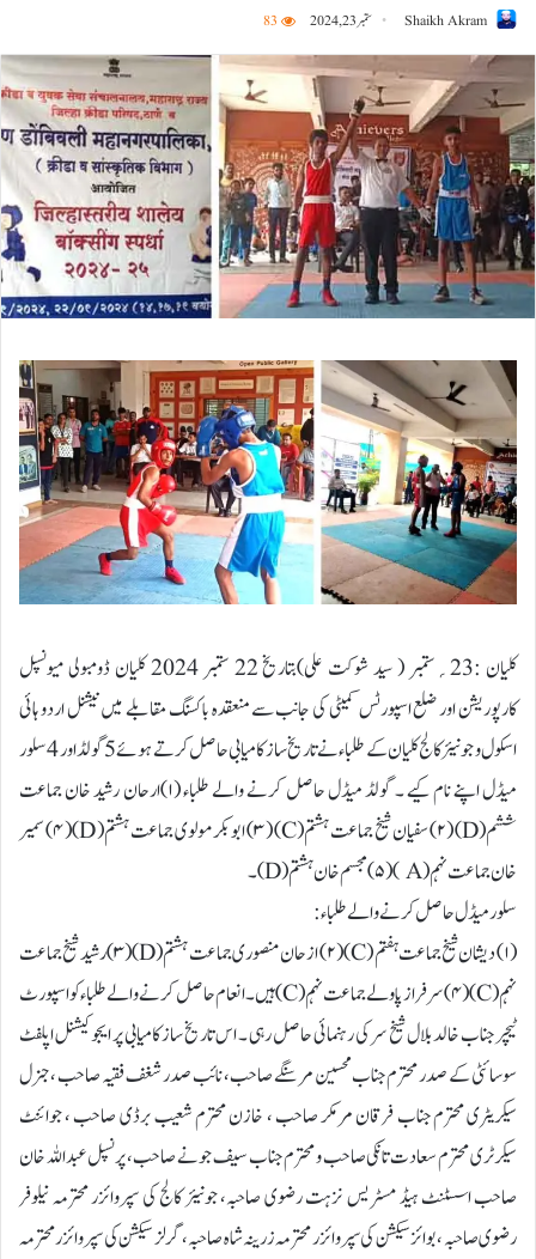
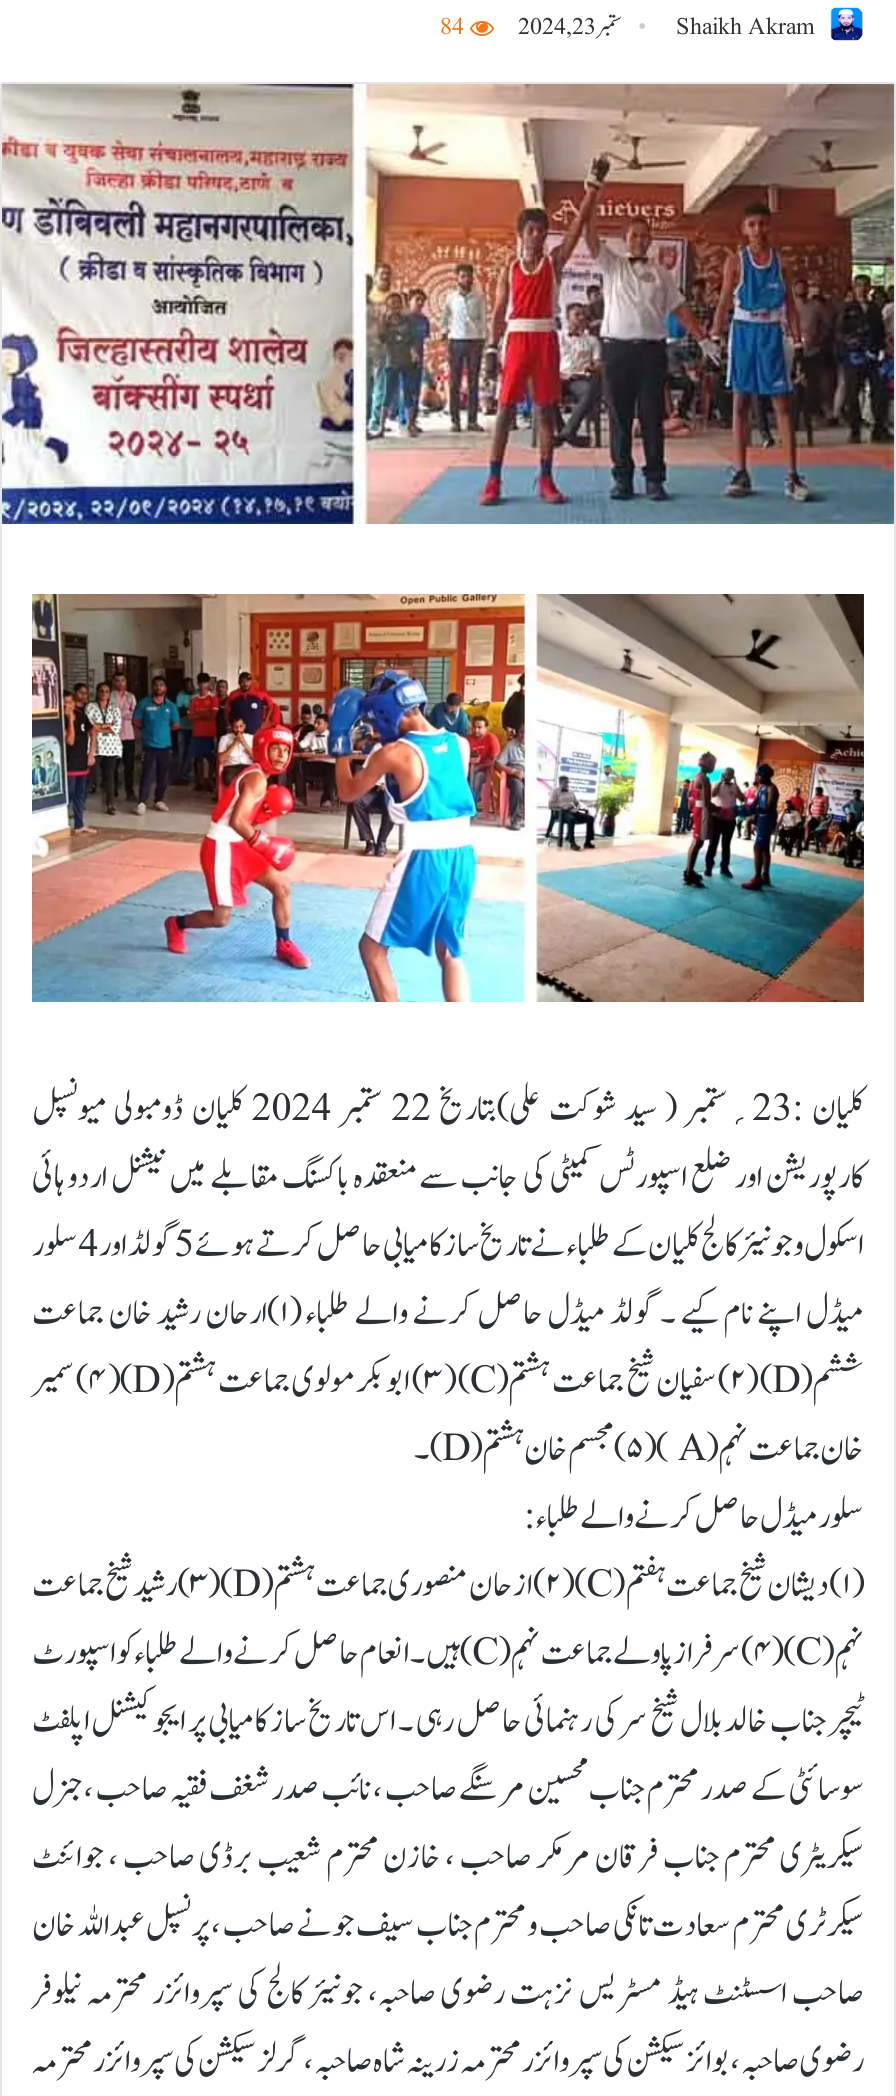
- 83
+ 84
